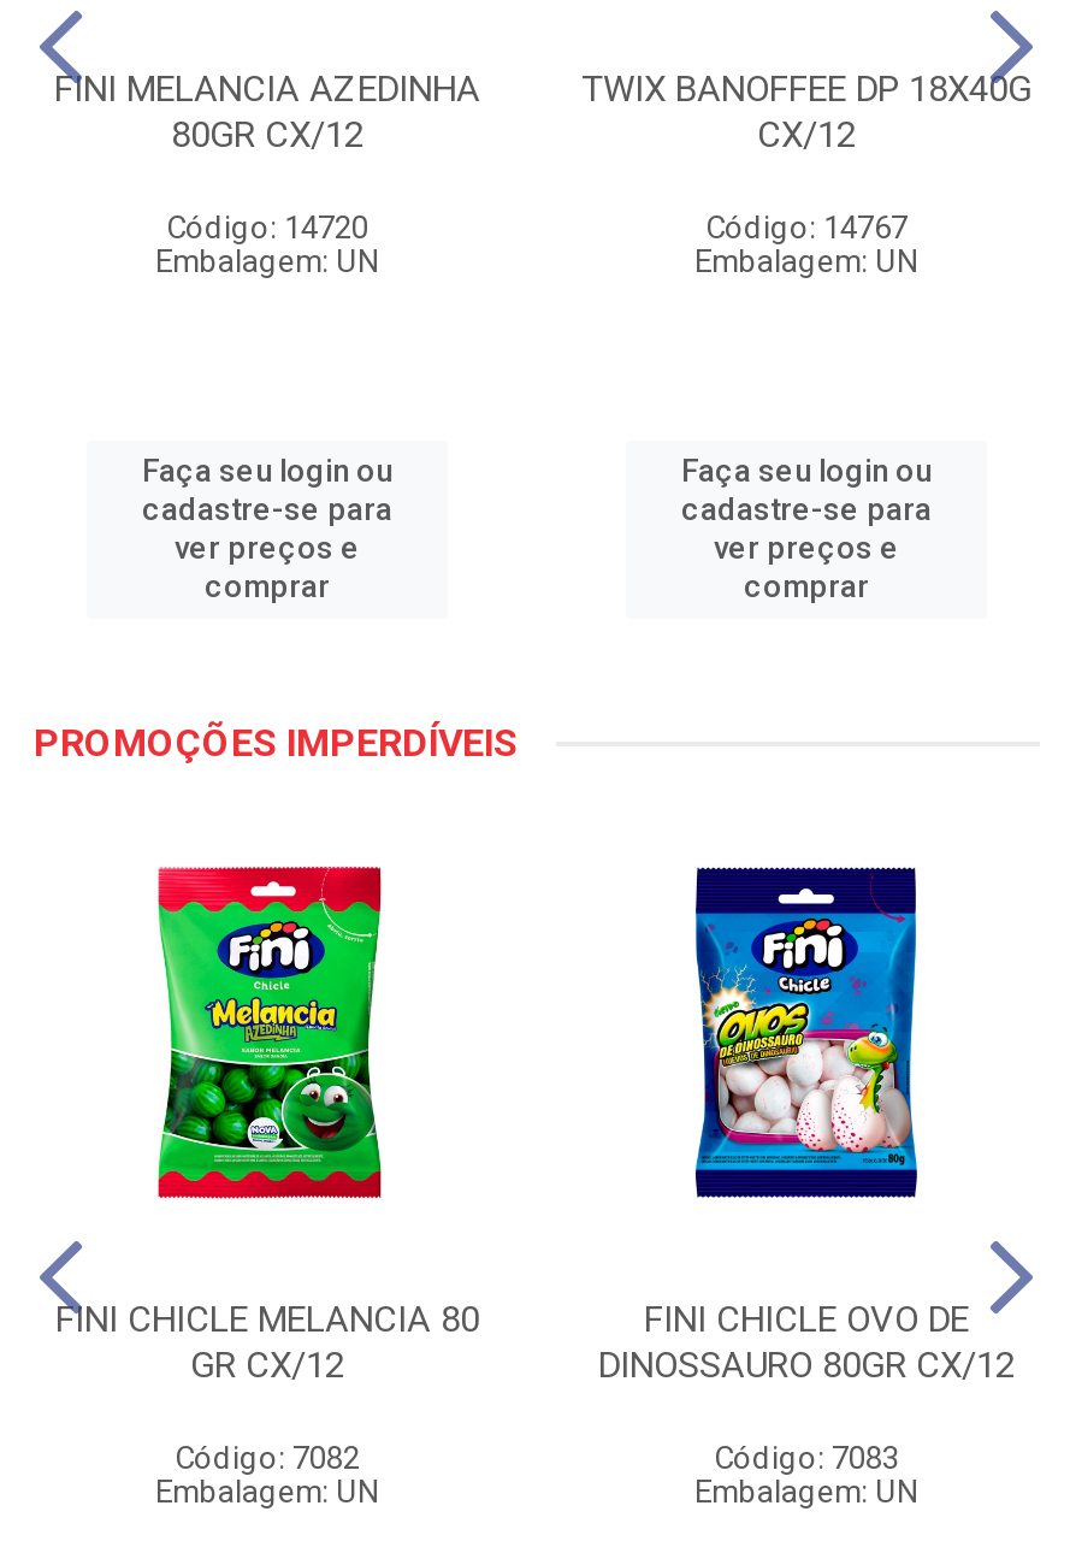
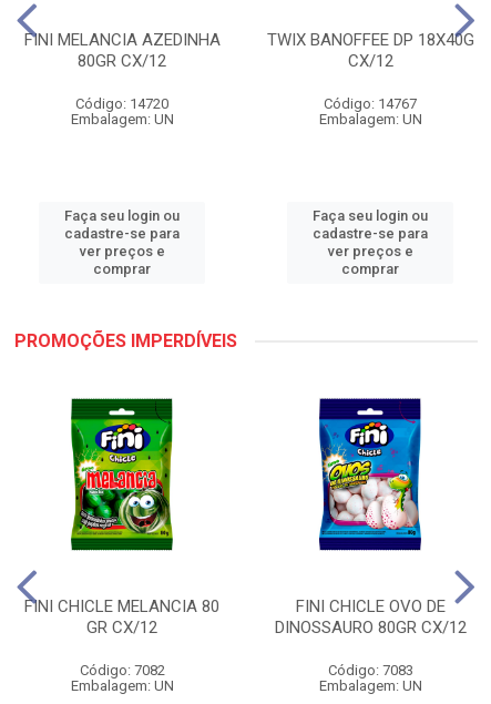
- [image]
+ [image]
